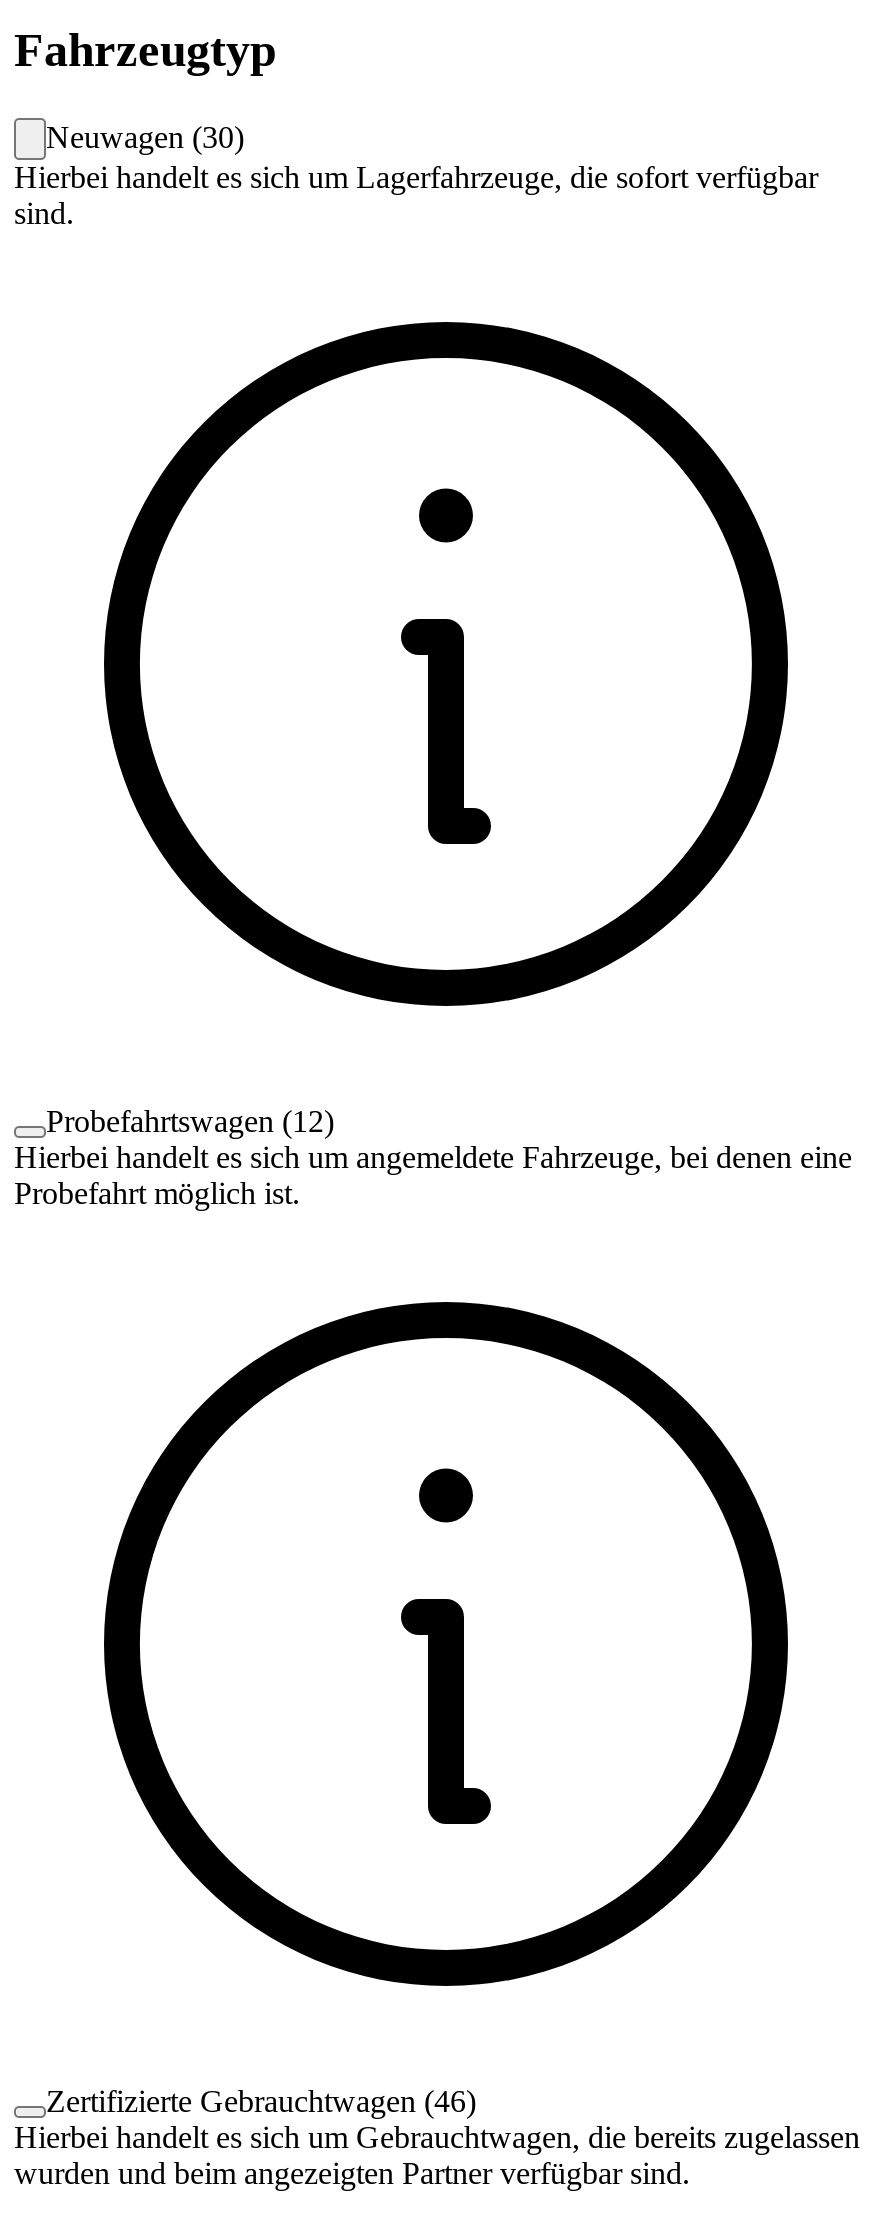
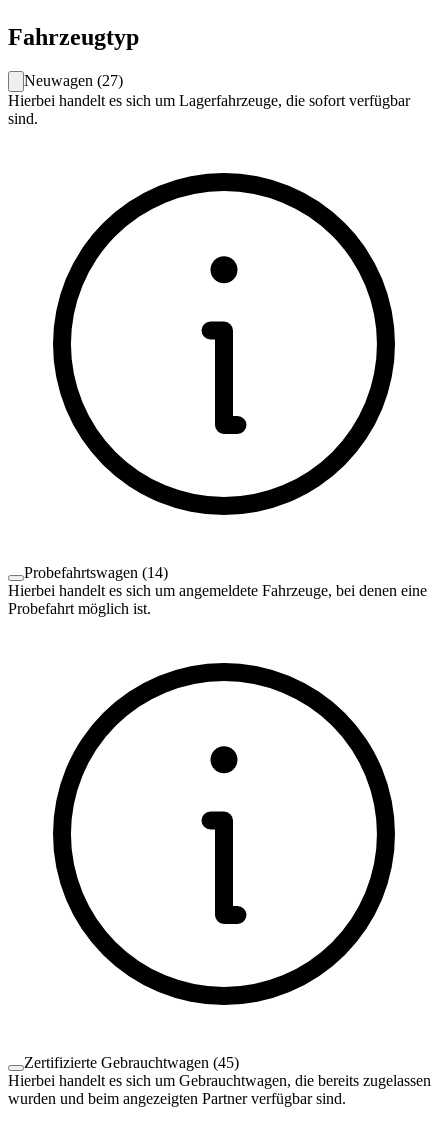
- Neuwagen (30)
+ Neuwagen (27)

- Probefahrtswagen (12)
+ Probefahrtswagen (14)

- Zertifizierte Gebrauchtwagen (46)
+ Zertifizierte Gebrauchtwagen (45)
